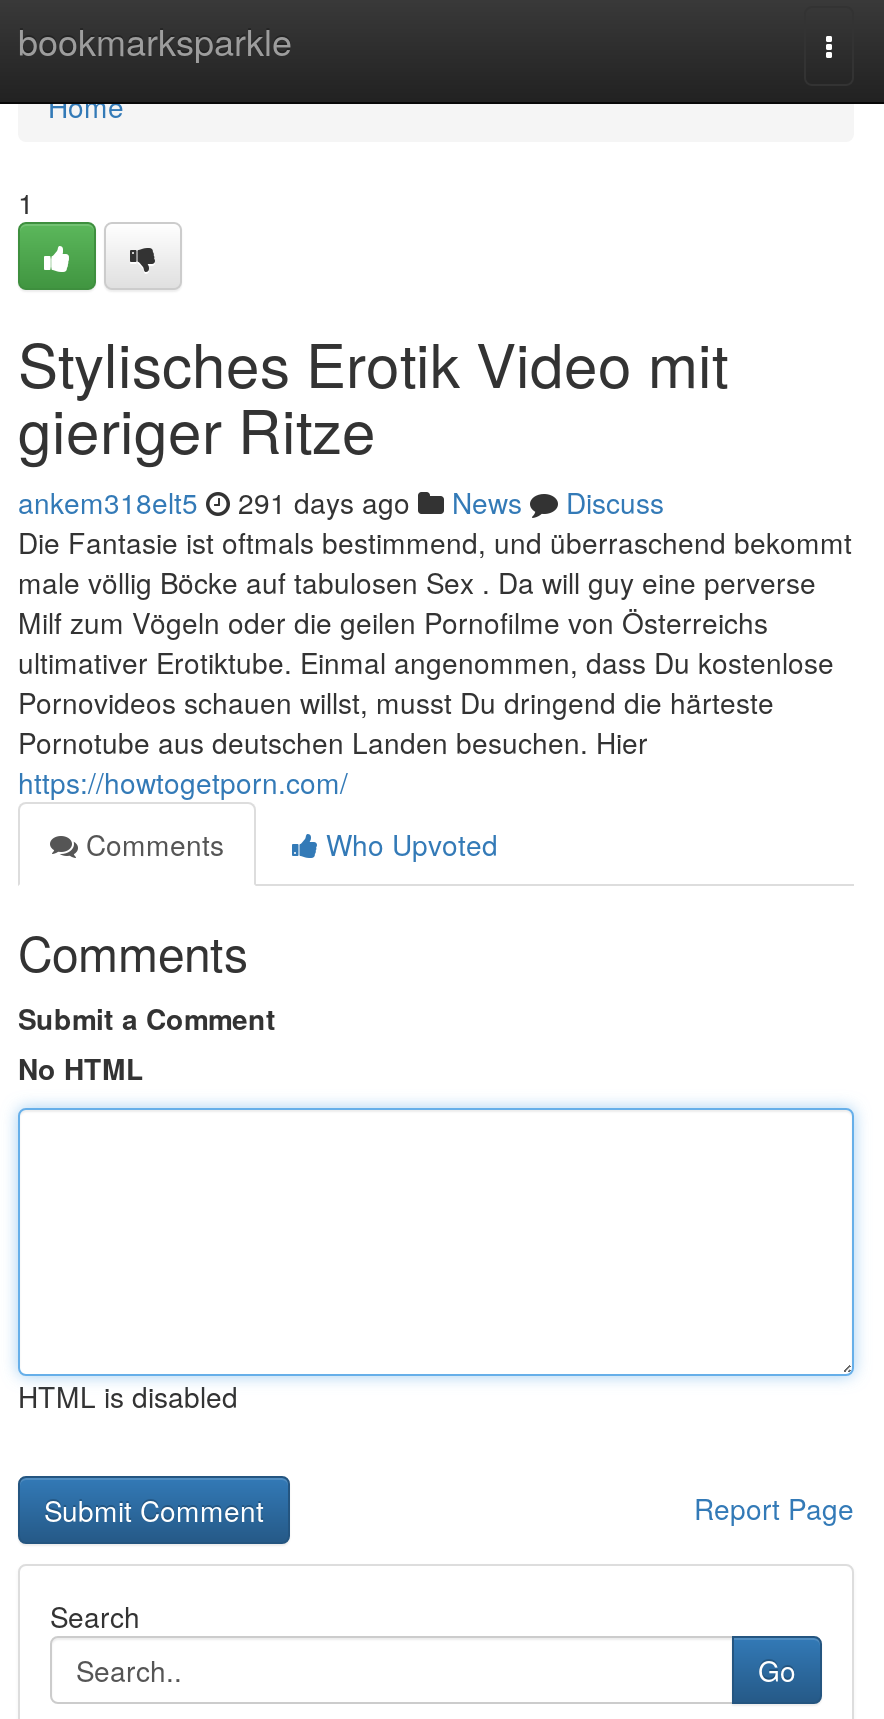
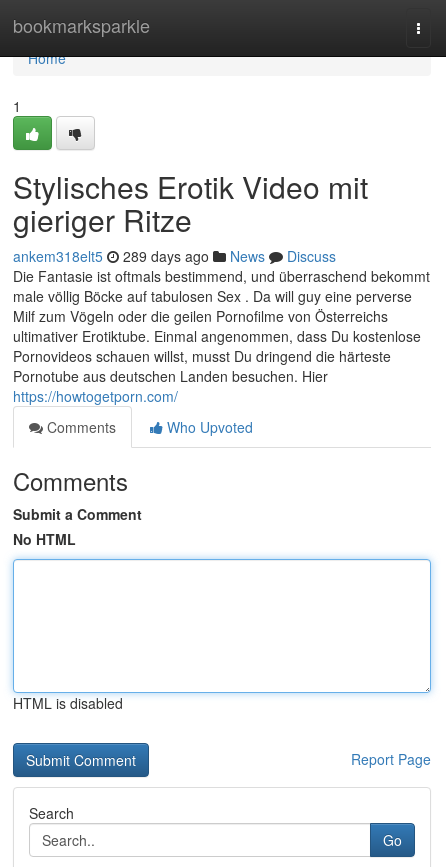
- ankem318elt5 291 days ago News Discuss
+ ankem318elt5 289 days ago News Discuss
